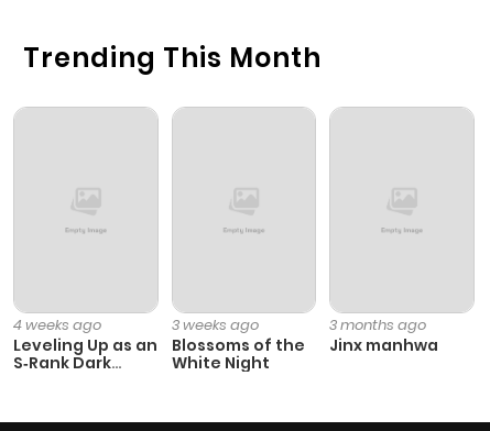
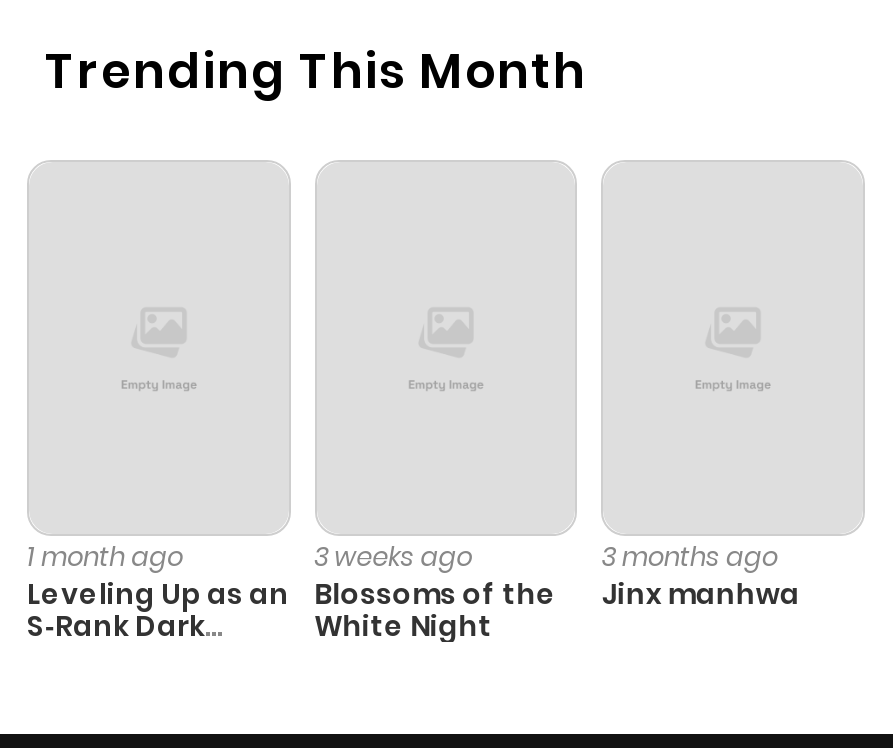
- 4 weeks ago
+ 1 month ago
